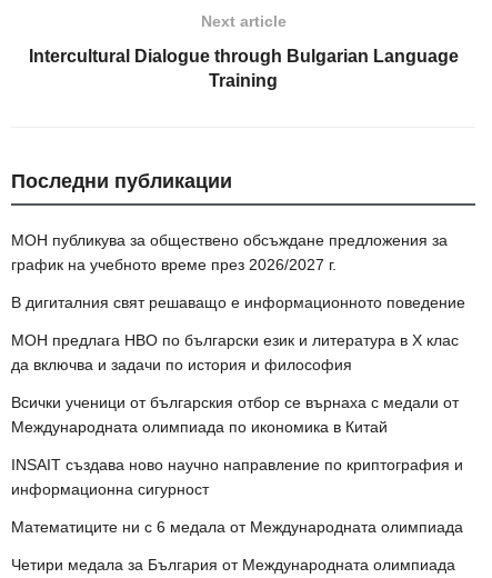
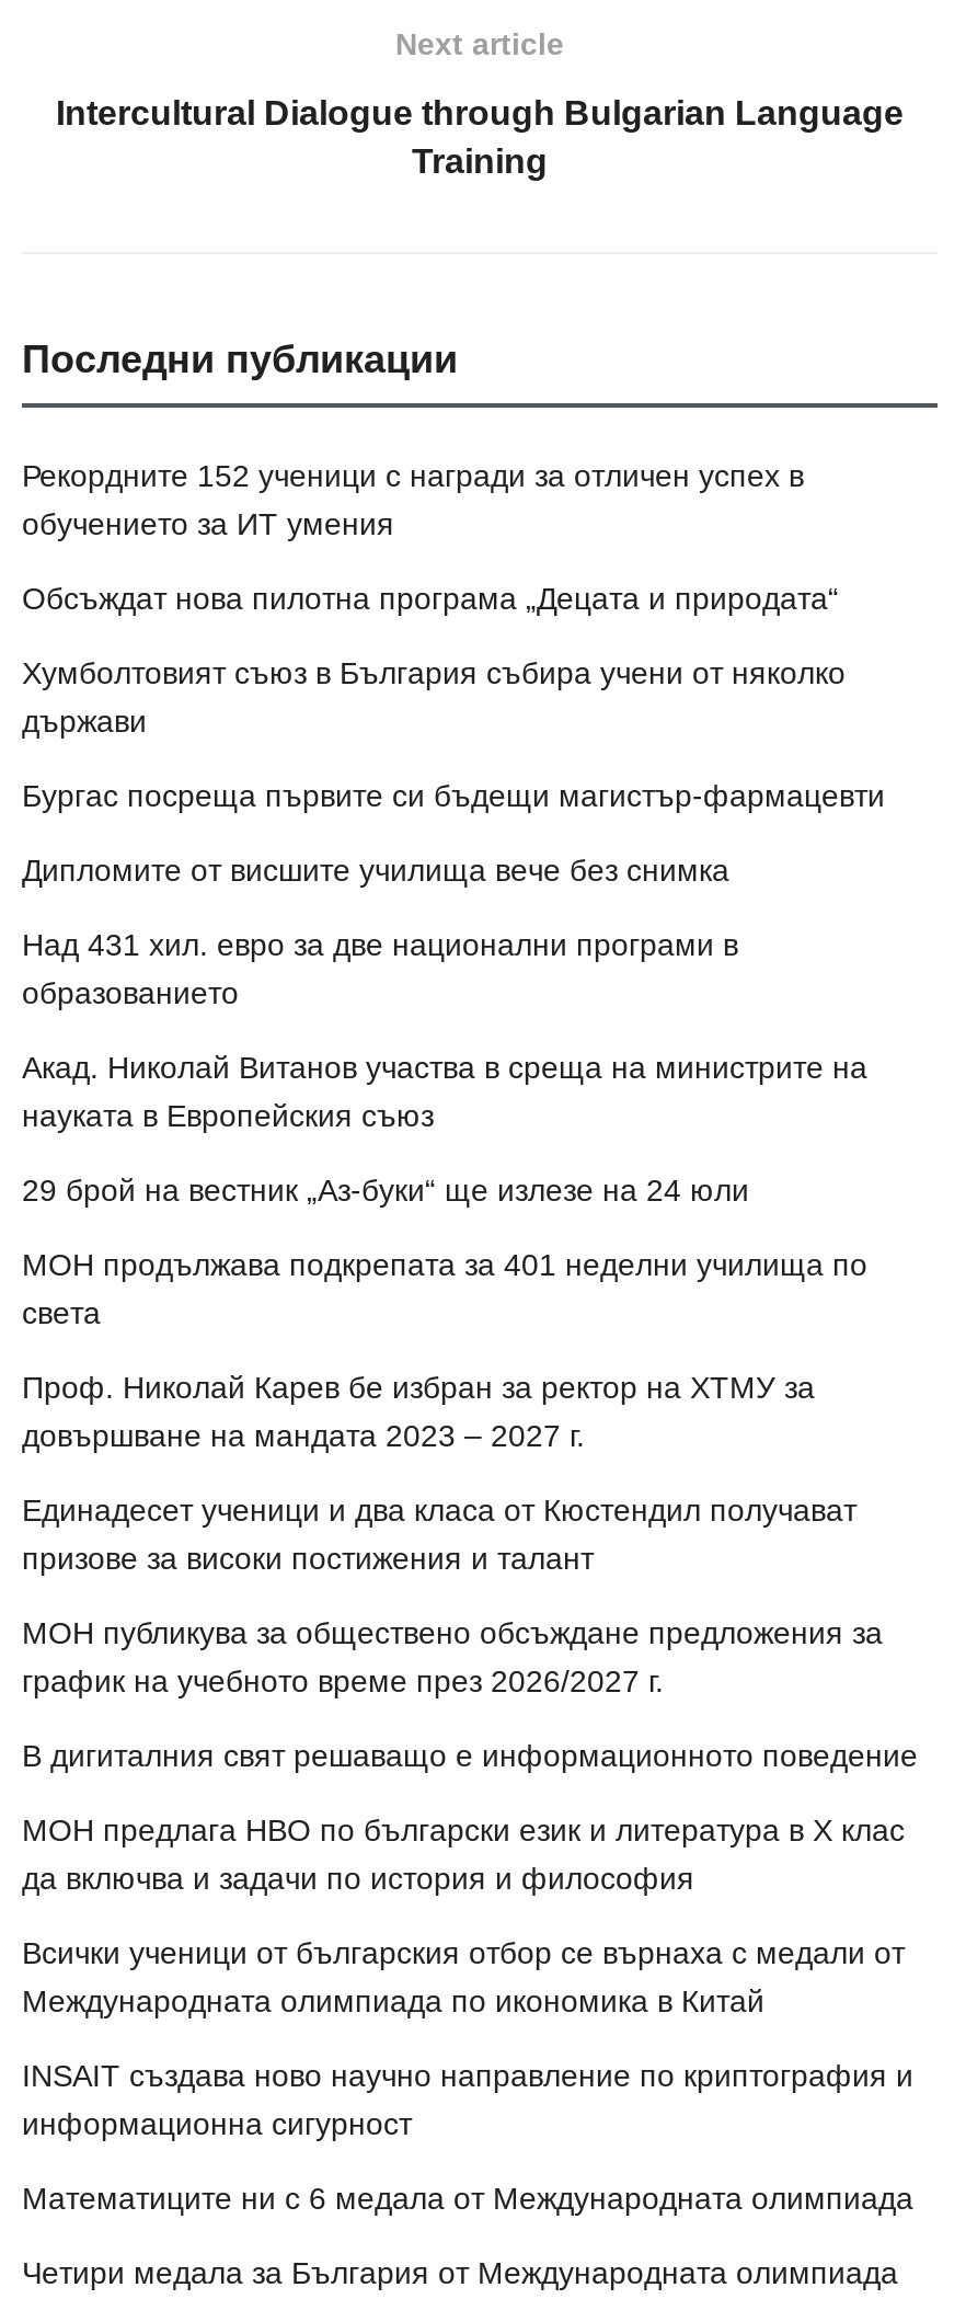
+ Рекордните 152 ученици с награди за отличен успех в
+ обучението за ИТ умения
+ Обсъждат нова пилотна програма „Децата и природата“
+ Хумболтовият съюз в България събира учени от няколко
+ държави
+ Бургас посреща първите си бъдещи магистър-фармацевти
+ Дипломите от висшите училища вече без снимка
+ Над 431 хил. евро за две национални програми в
+ образованието
+ Акад. Николай Витанов участва в среща на министрите на
+ науката в Европейския съюз
+ 29 брой на вестник „Аз-буки“ ще излезе на 24 юли
+ МОН продължава подкрепата за 401 неделни училища по
+ света
+ Проф. Николай Карев бе избран за ректор на ХТМУ за
+ довършване на мандата 2023 – 2027 г.
+ Единадесет ученици и два класа от Кюстендил получават
+ призове за високи постижения и талант
